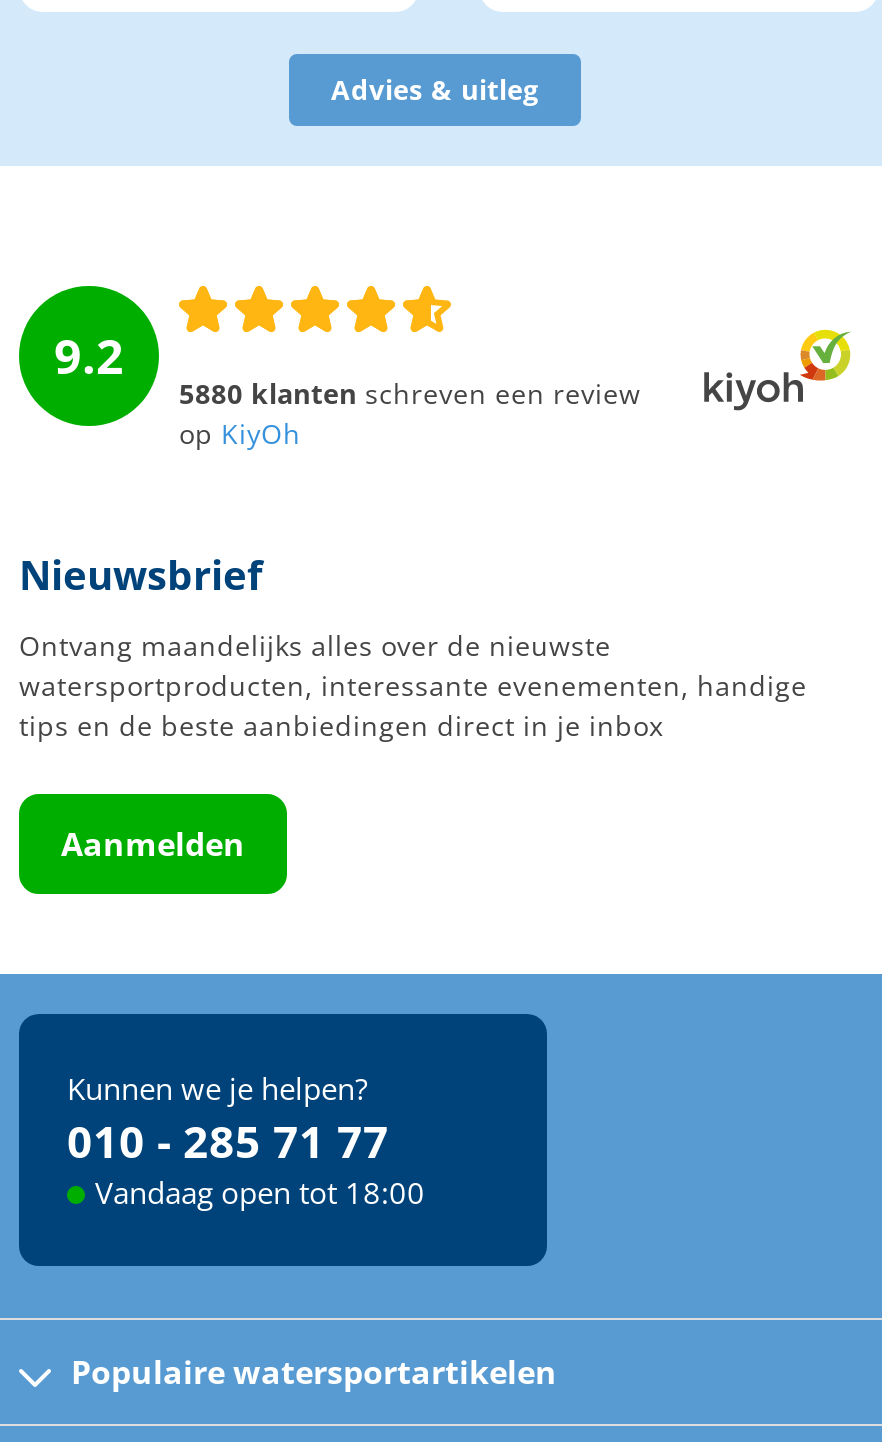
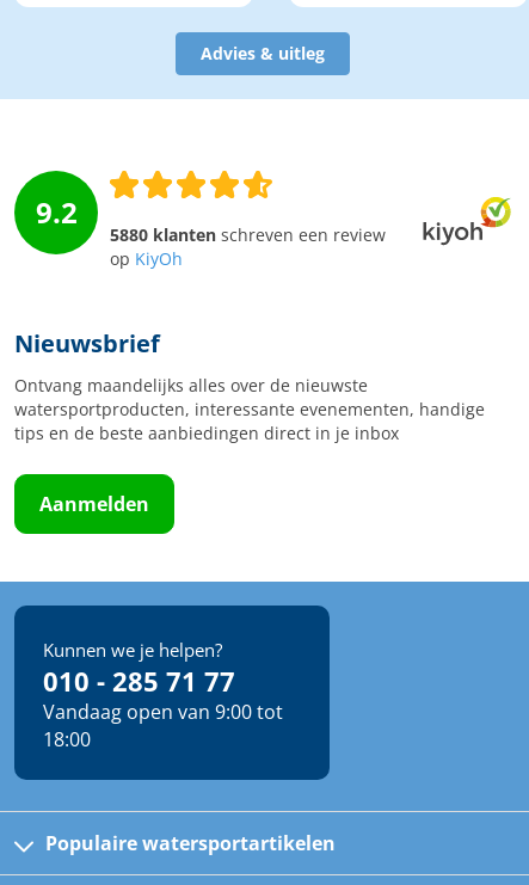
- Vandaag open tot 18:00
+ Vandaag open van 9:00 tot
+ 18:00
